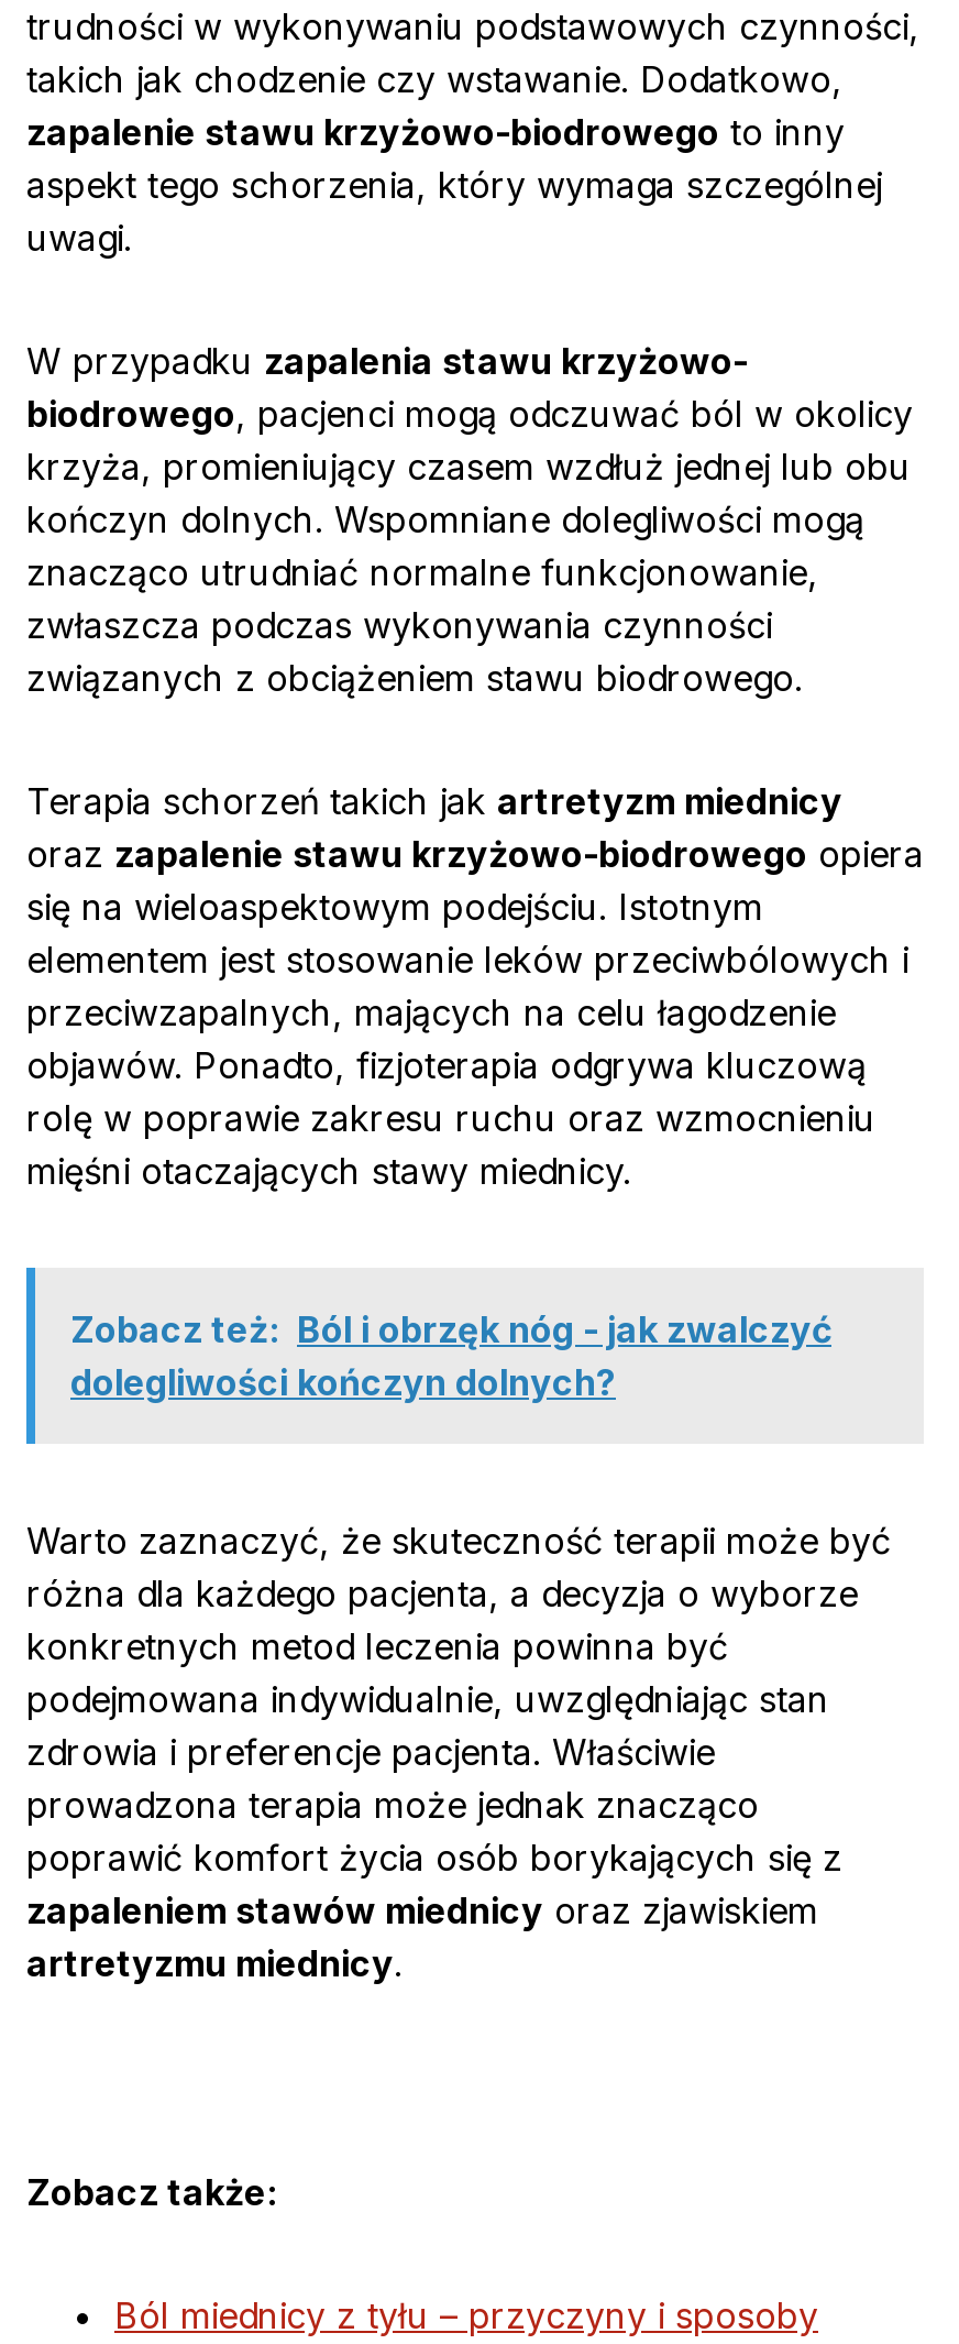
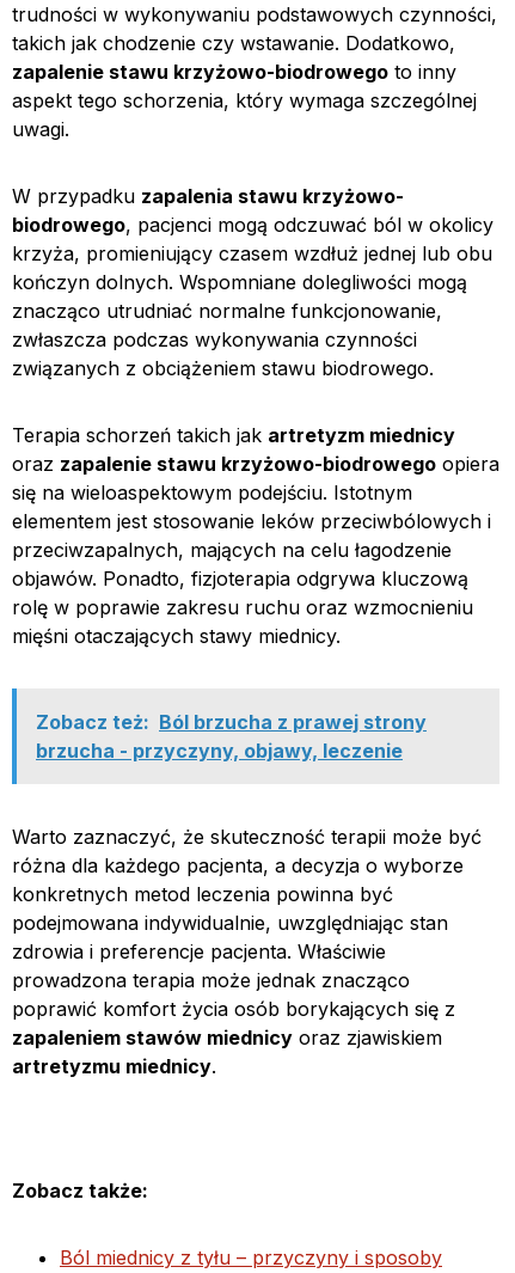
- Zobacz też: Ból i obrzęk nóg - jak zwalczyć
- dolegliwości kończyn dolnych?
+ Zobacz też: Ból brzucha z prawej strony
+ brzucha - przyczyny, objawy, leczenie
